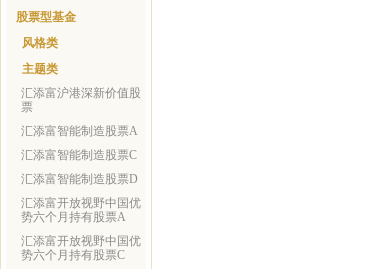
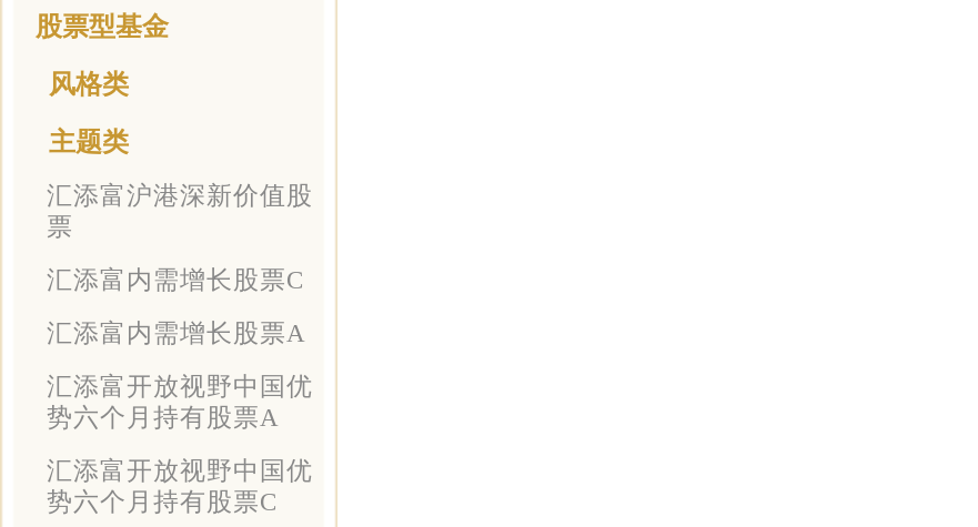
- 汇添富智能制造股票A
- 汇添富智能制造股票C
- 汇添富智能制造股票D
+ 汇添富内需增长股票C
+ 汇添富内需增长股票A
